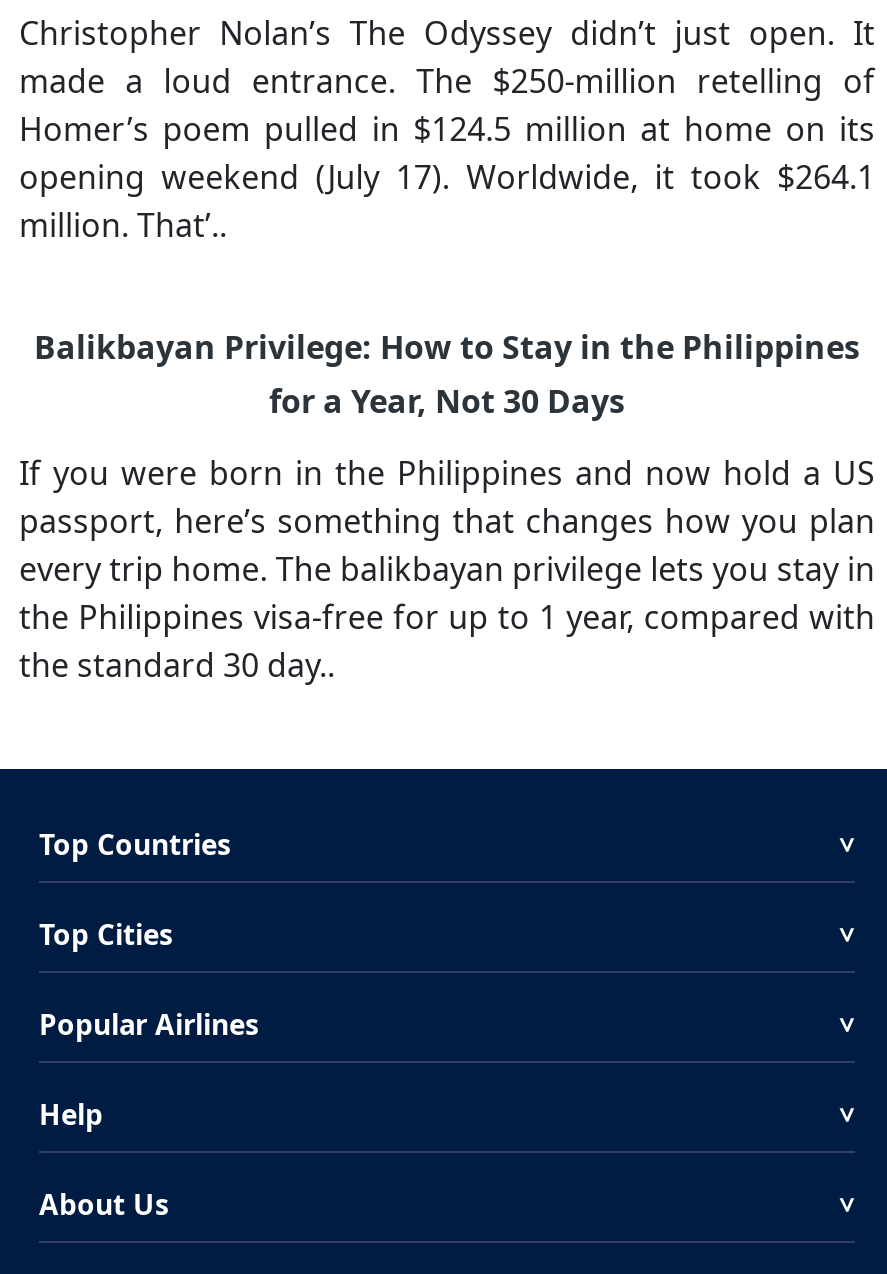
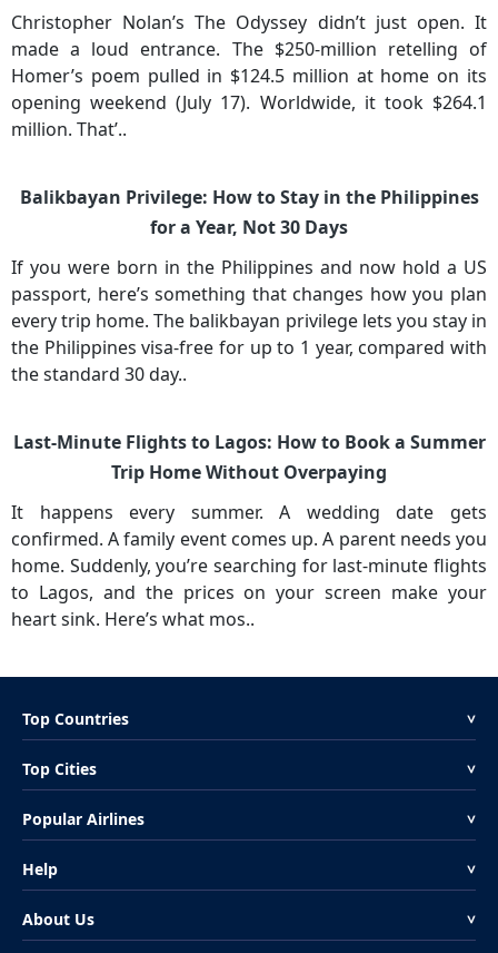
+ Last-Minute Flights to Lagos: How to Book a Summer
+ Trip Home Without Overpaying
+ It happens every summer. A wedding date gets
+ confirmed. A family event comes up. A parent needs you
+ home. Suddenly, you’re searching for last-minute flights
+ to Lagos, and the prices on your screen make your
+ heart sink. Here’s what mos..
